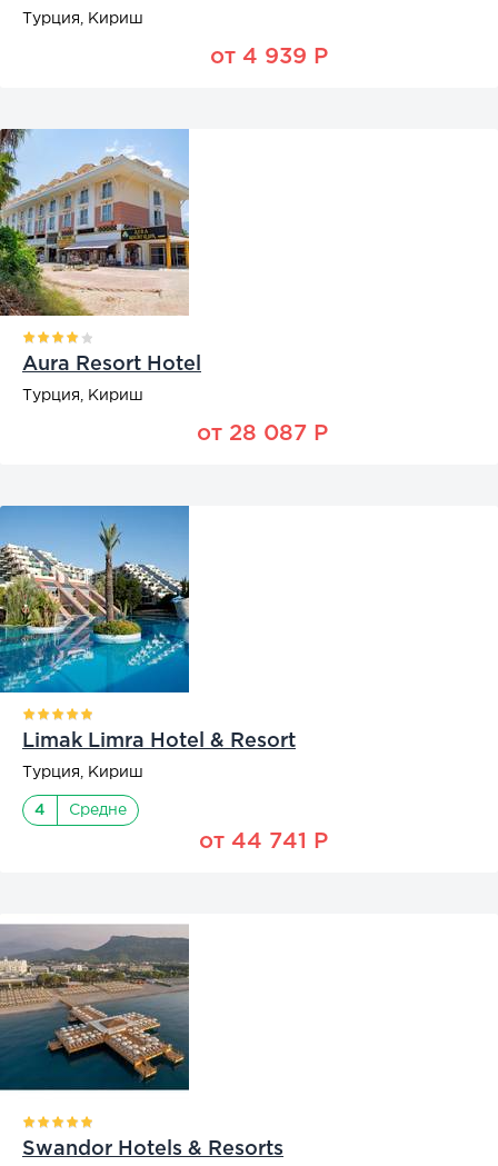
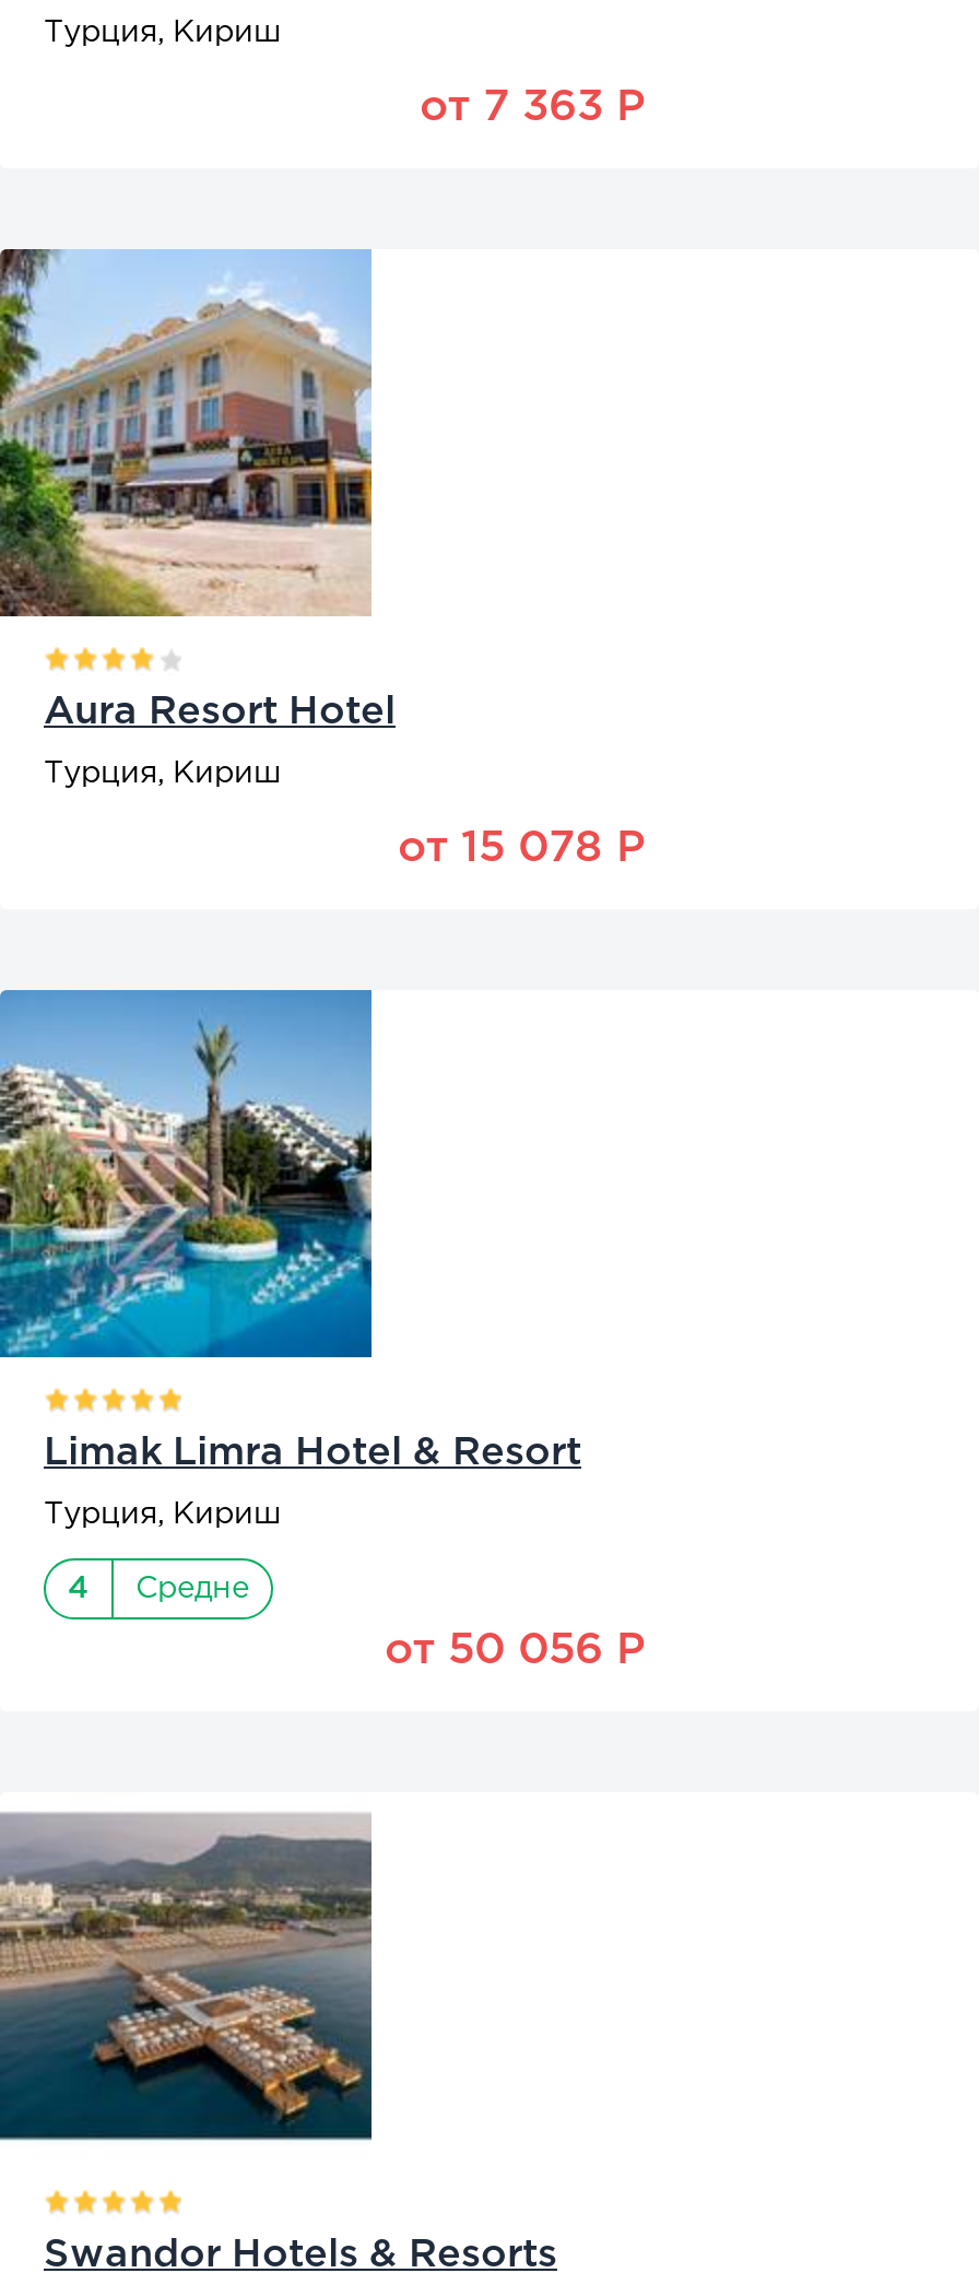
- от 4 939 Р
+ от 7 363 Р

- от 28 087 Р
+ от 15 078 Р

- от 44 741 Р
+ от 50 056 Р
